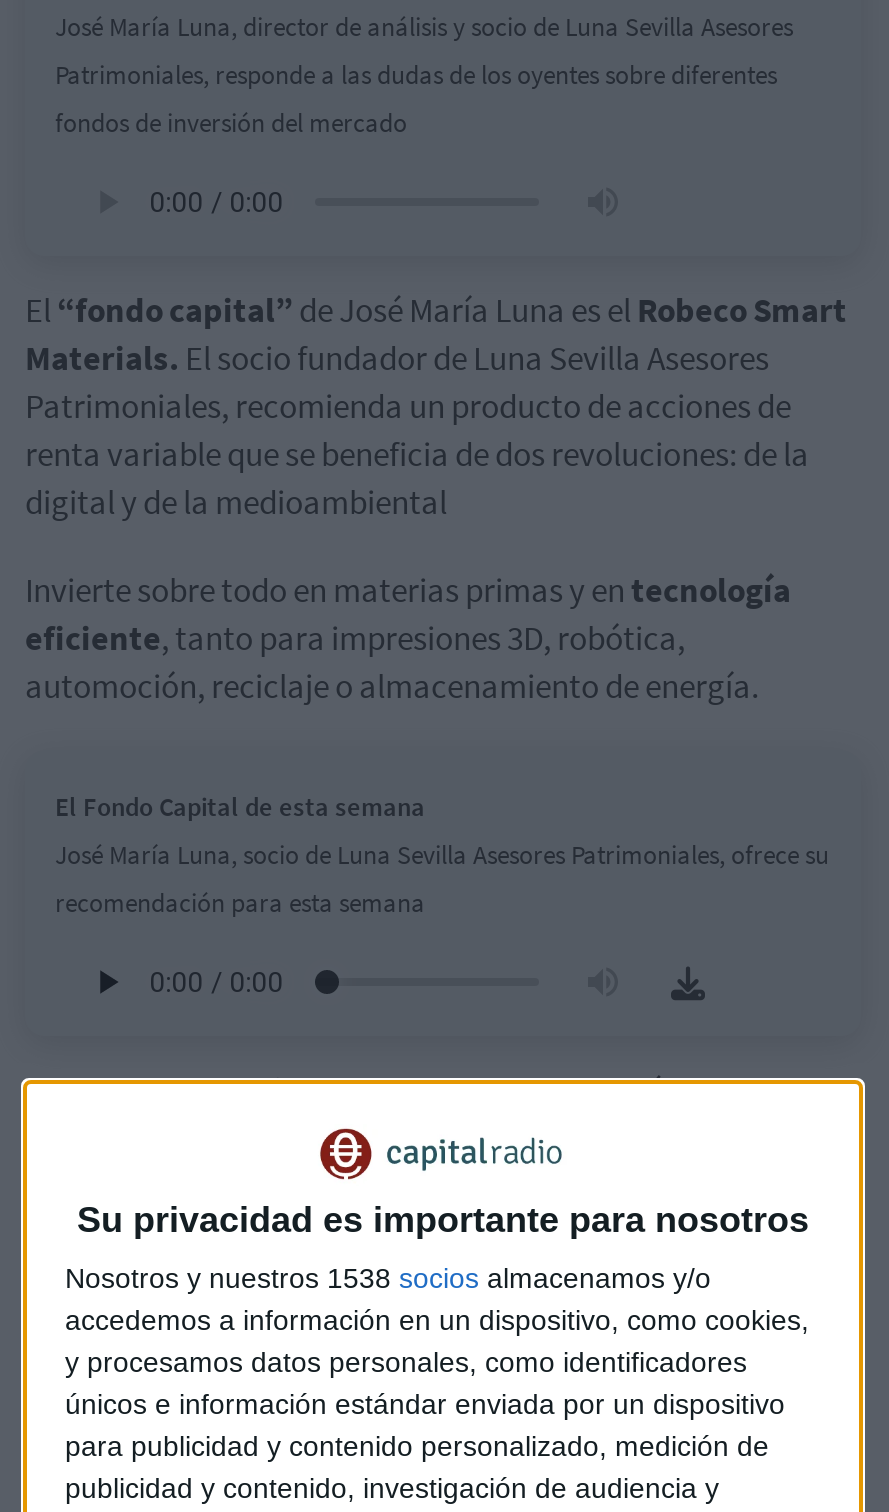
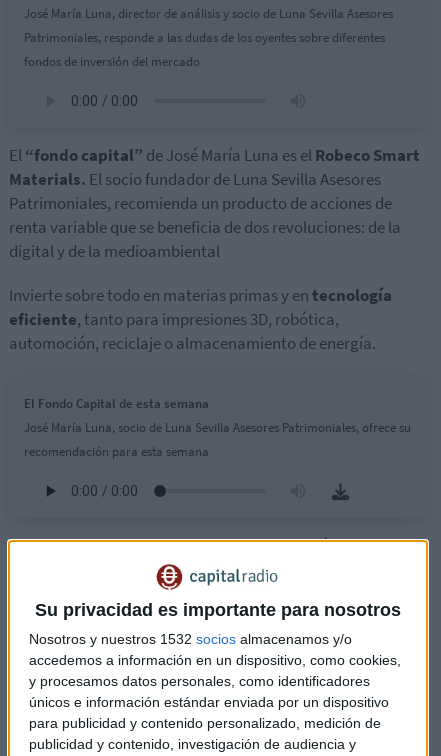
- Nosotros y nuestros 1538 socios almacenamos y/o
+ Nosotros y nuestros 1532 socios almacenamos y/o
